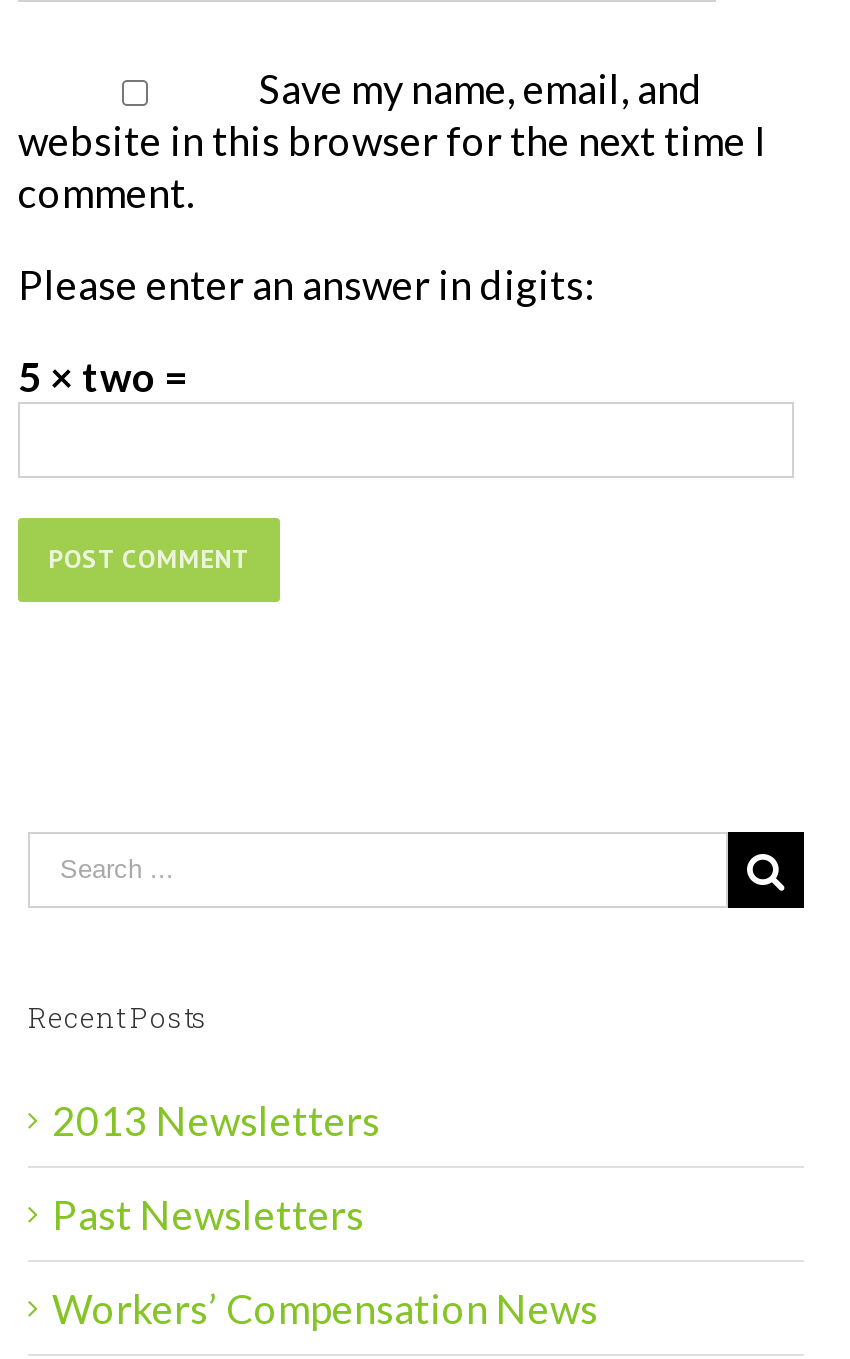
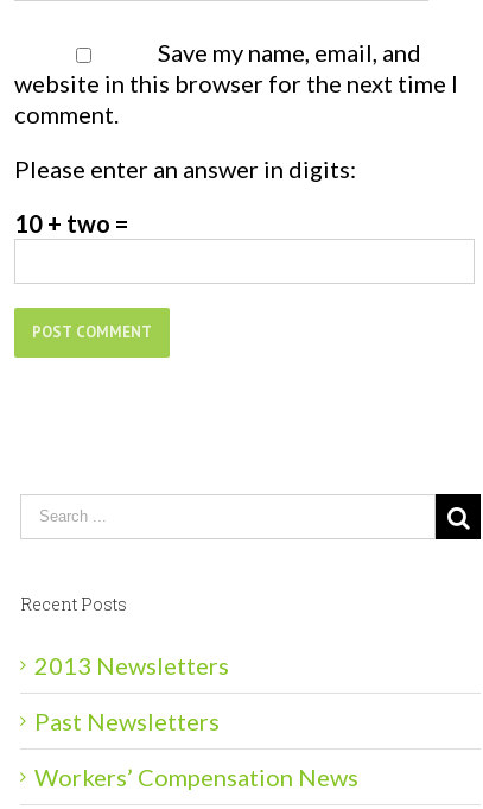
- 5 × two =
+ 10 + two =
